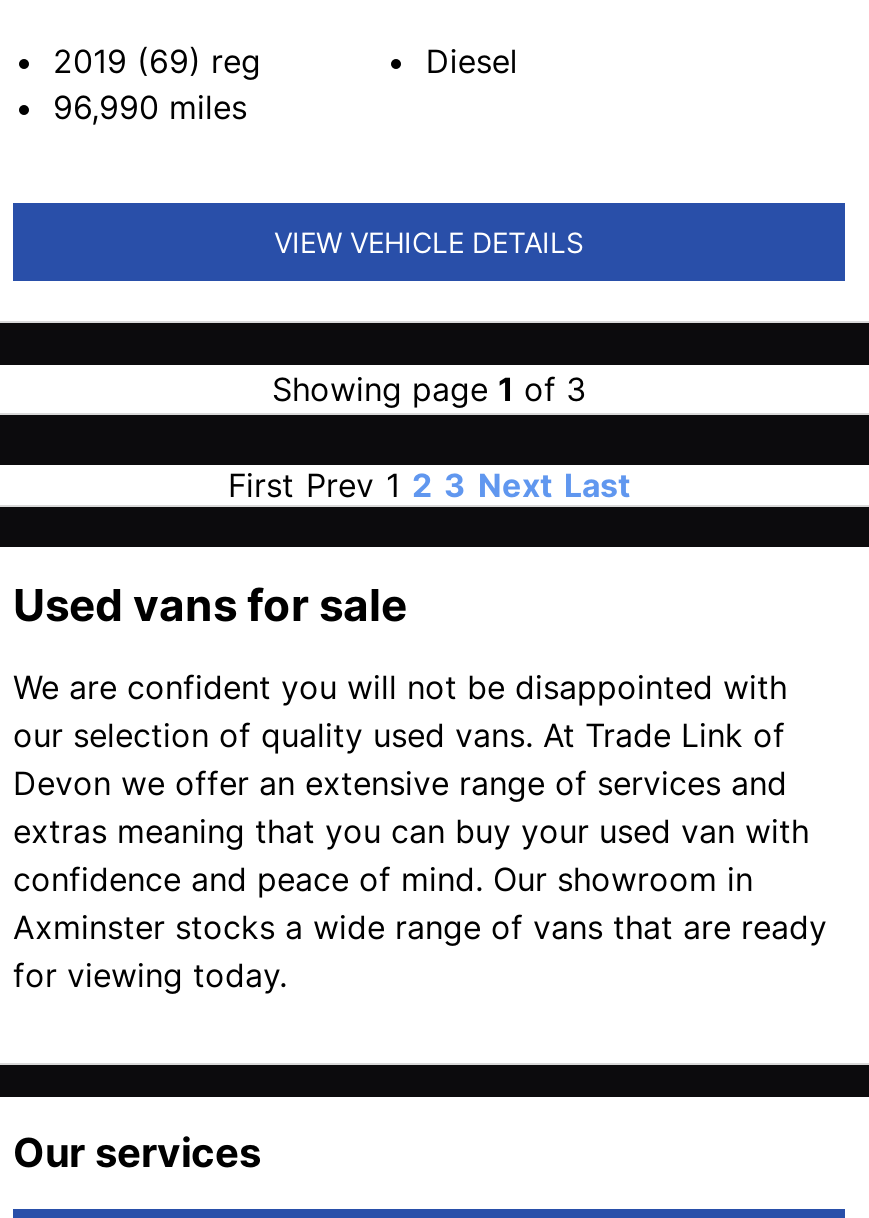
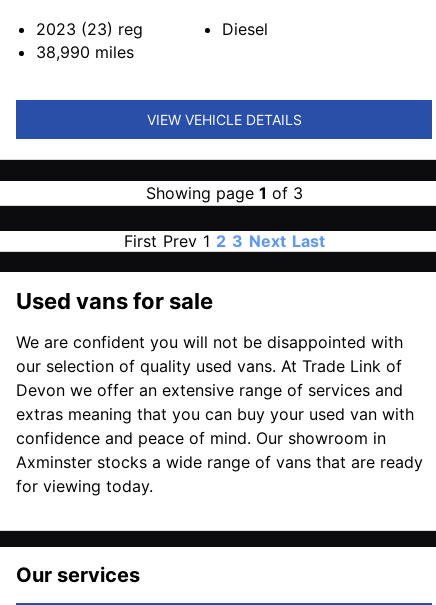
- 2019 (69) reg
+ 2023 (23) reg

- 96,990 miles
+ 38,990 miles
